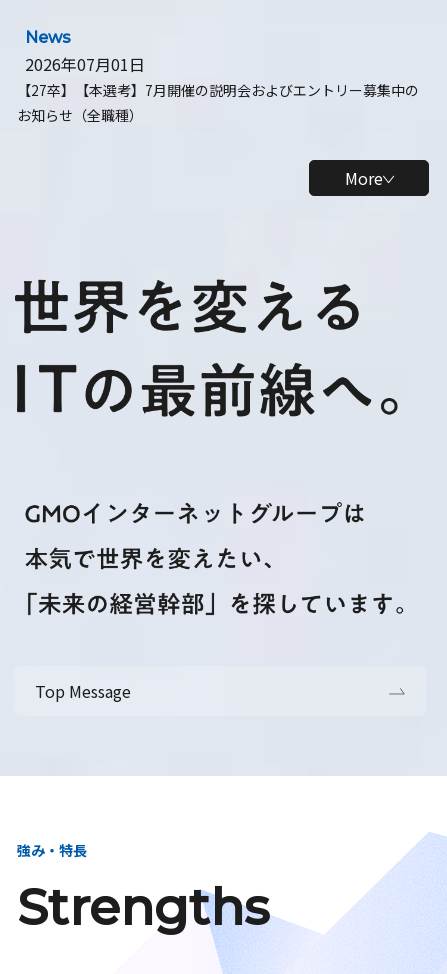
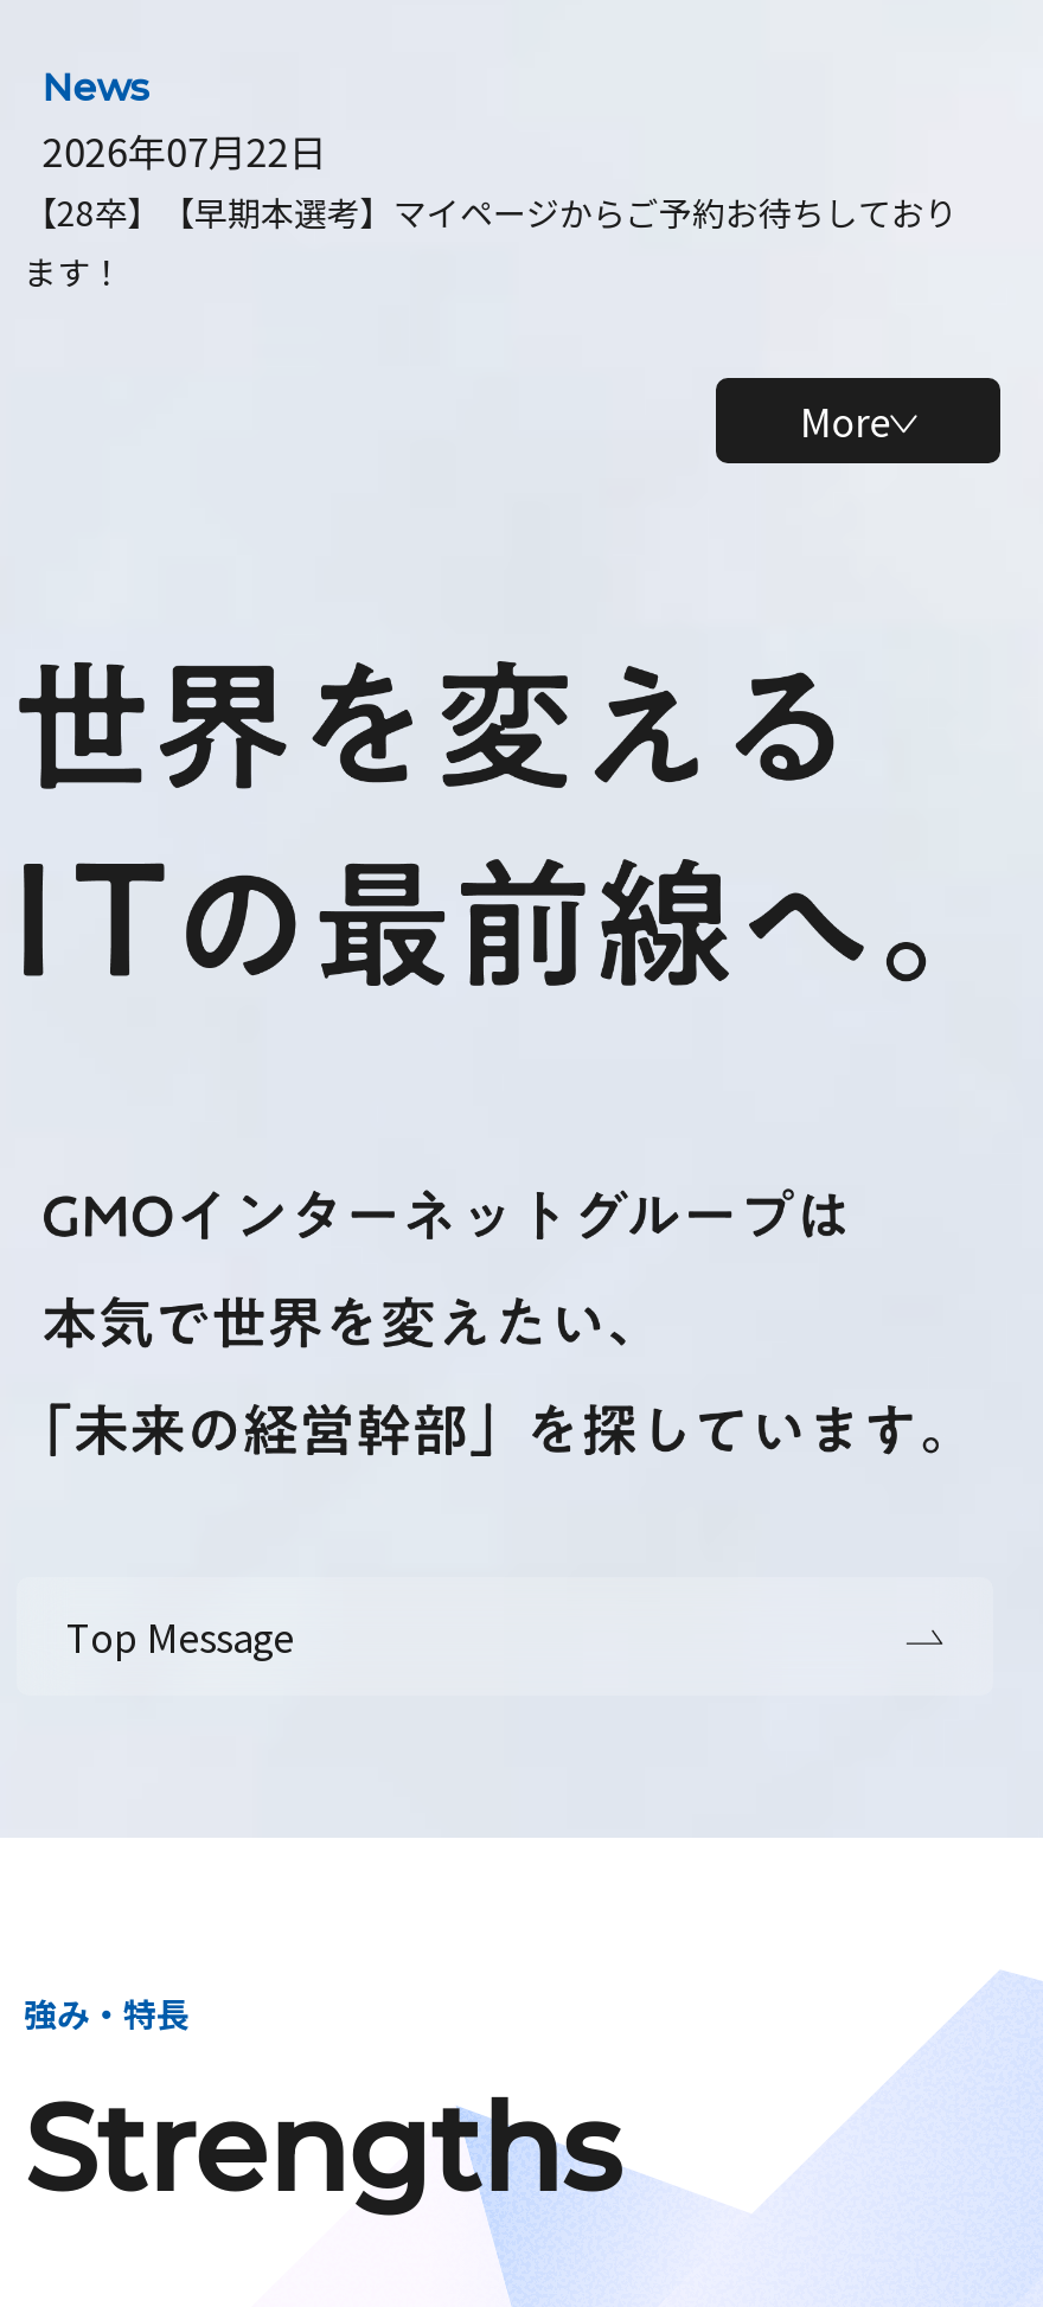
- 2026年07月01日
- 【27卒】【本選考】7月開催の説明会およびエントリー募集中の
- お知らせ（全職種）
+ 2026年07月22日
+ 【28卒】【早期本選考】マイページからご予約お待ちしており
+ ます！
